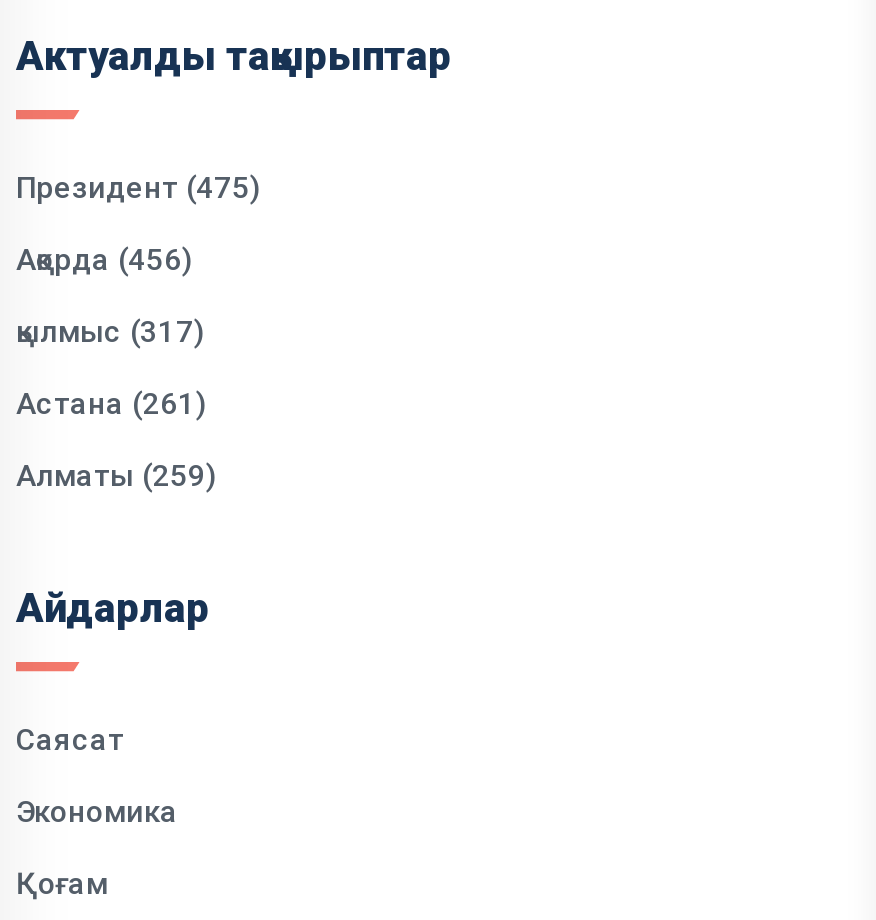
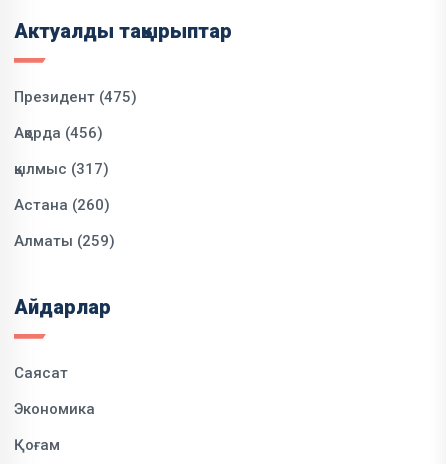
- Астана (261)
+ Астана (260)
